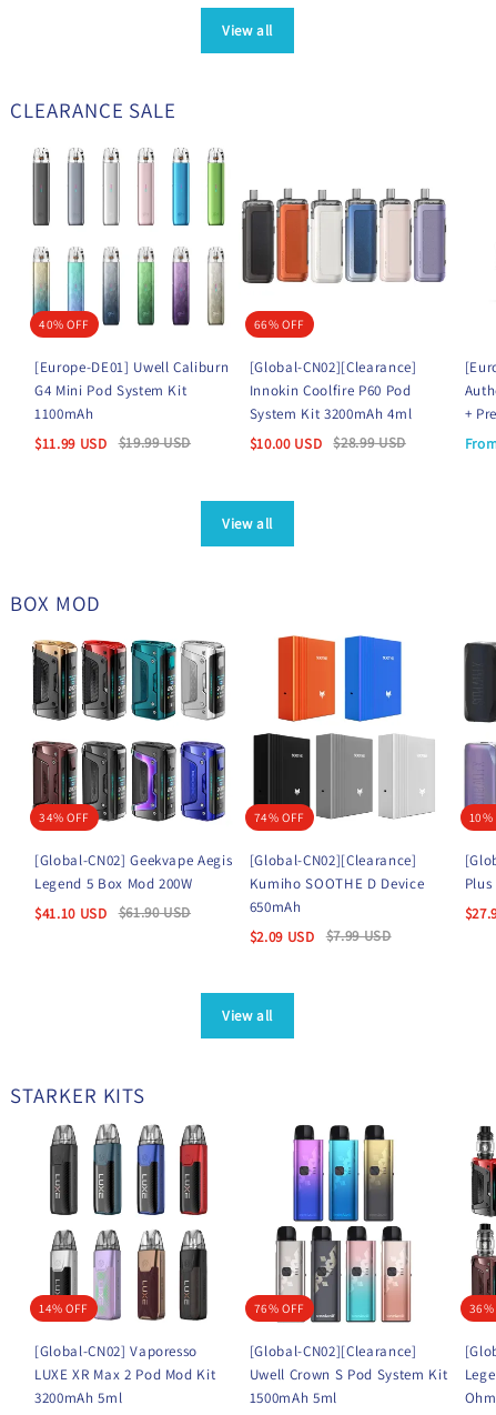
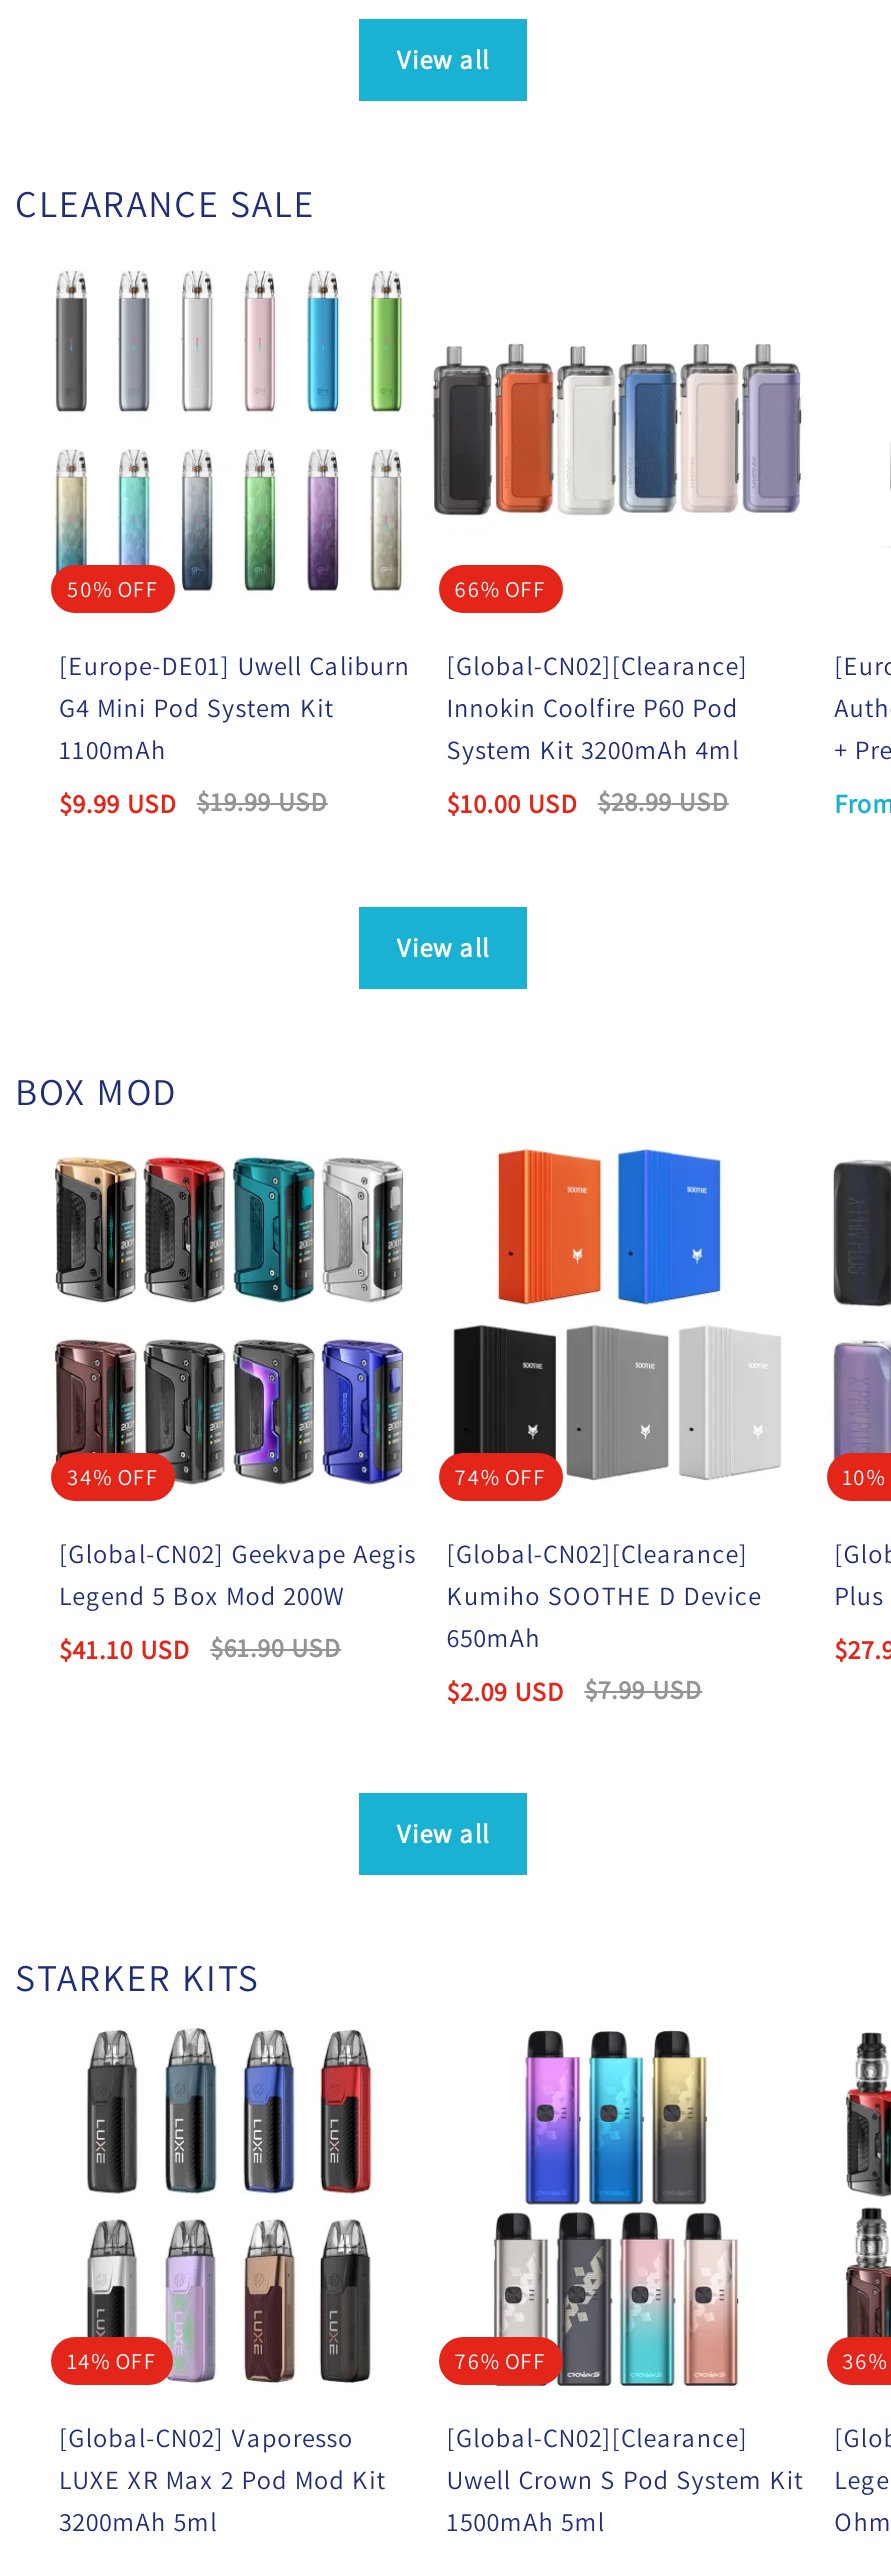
- 40% OFF
+ 50% OFF

- $11.99 USD $19.99USD
+ $9.99 USD $19.99USD
